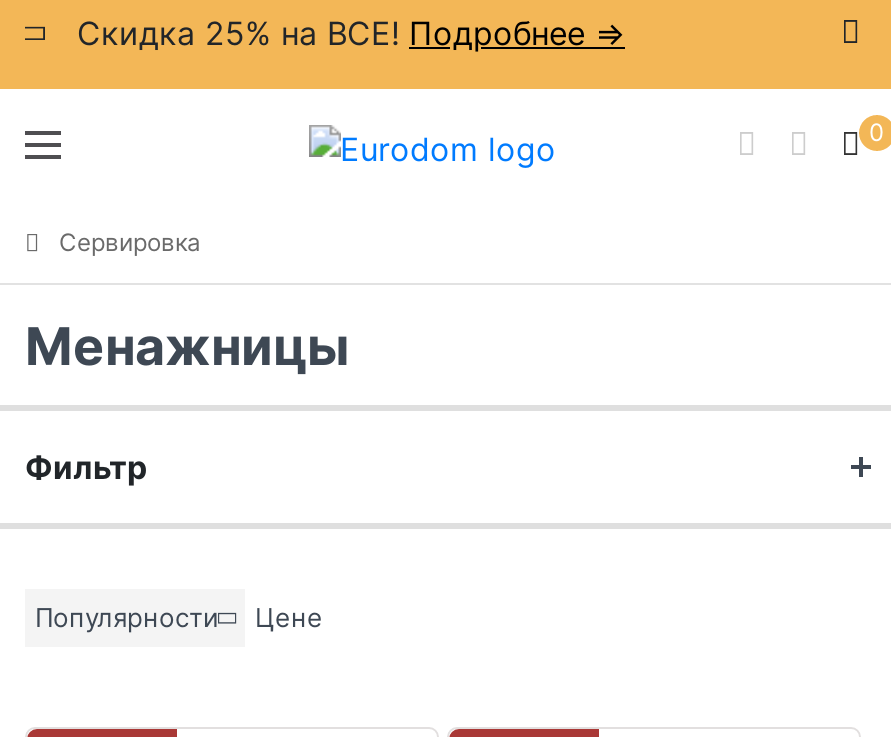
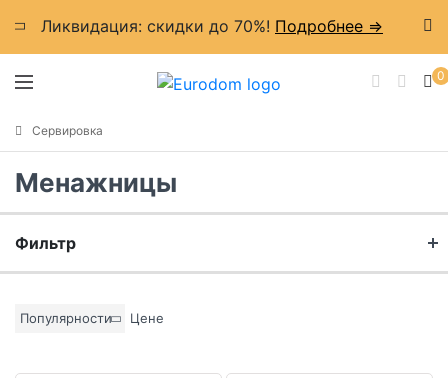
- Скидка 25% на ВСЕ! Подробнее =>
+ Ликвидация: cкидки до 70%! Подробнее =>
